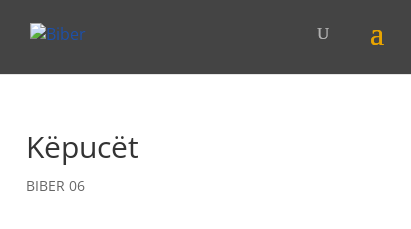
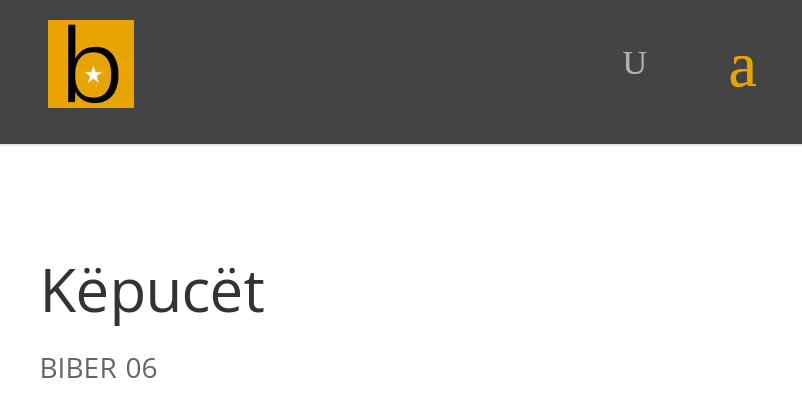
- [image]
+ [image]
